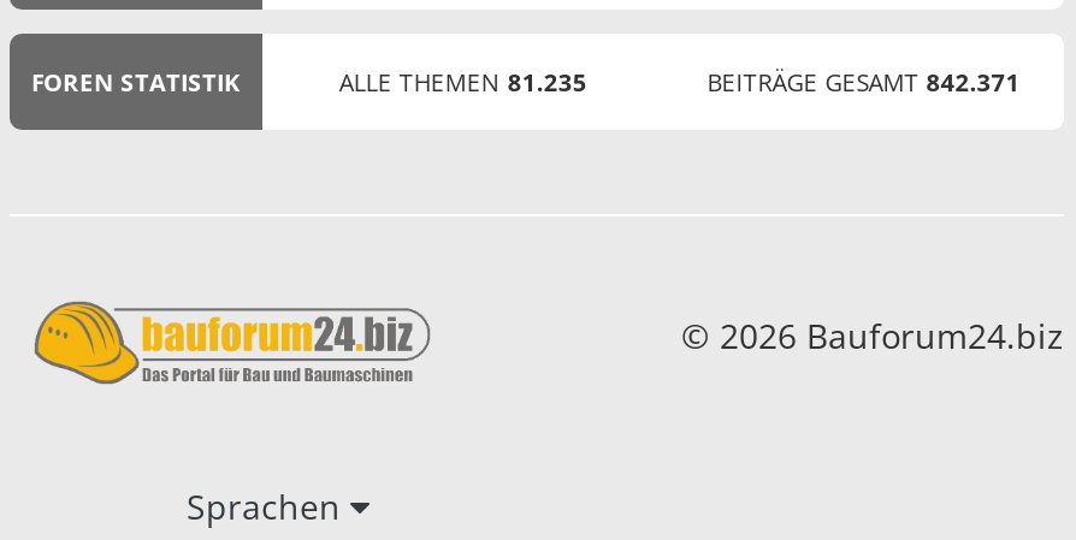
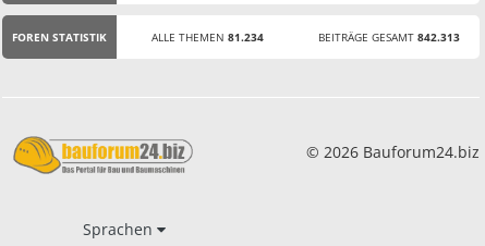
- ALLE THEMEN 81.235
+ ALLE THEMEN 81.234

- BEITRÄGE GESAMT 842.371
+ BEITRÄGE GESAMT 842.313
